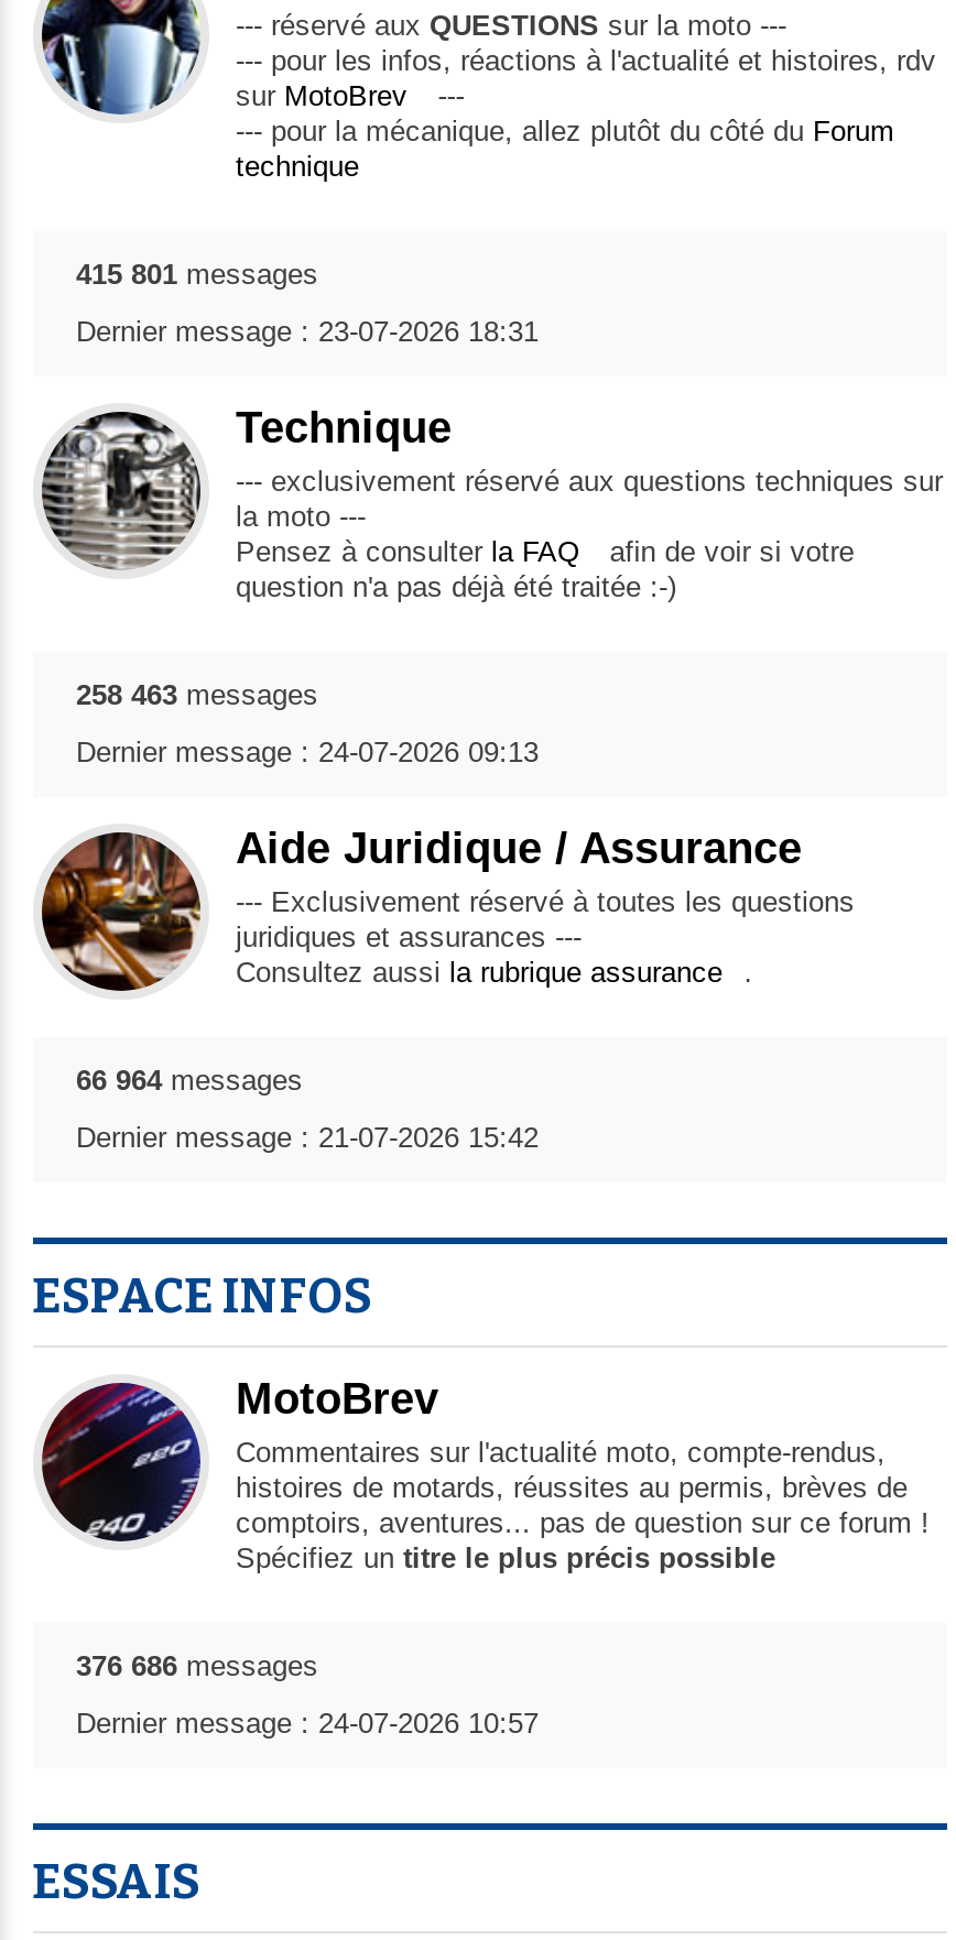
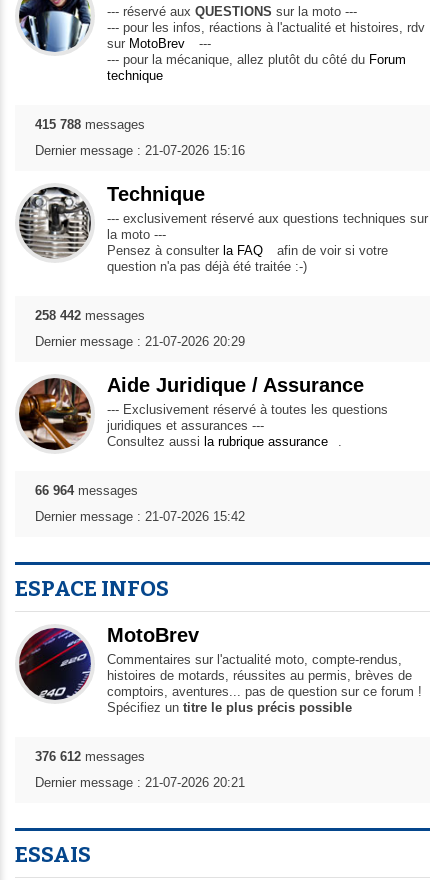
- 415 801 messages
+ 415 788 messages

- Dernier message : 23-07-2026 18:31
+ Dernier message : 21-07-2026 15:16

- 258 463 messages
+ 258 442 messages

- Dernier message : 24-07-2026 09:13
+ Dernier message : 21-07-2026 20:29

- 376 686 messages
+ 376 612 messages

- Dernier message : 24-07-2026 10:57
+ Dernier message : 21-07-2026 20:21
